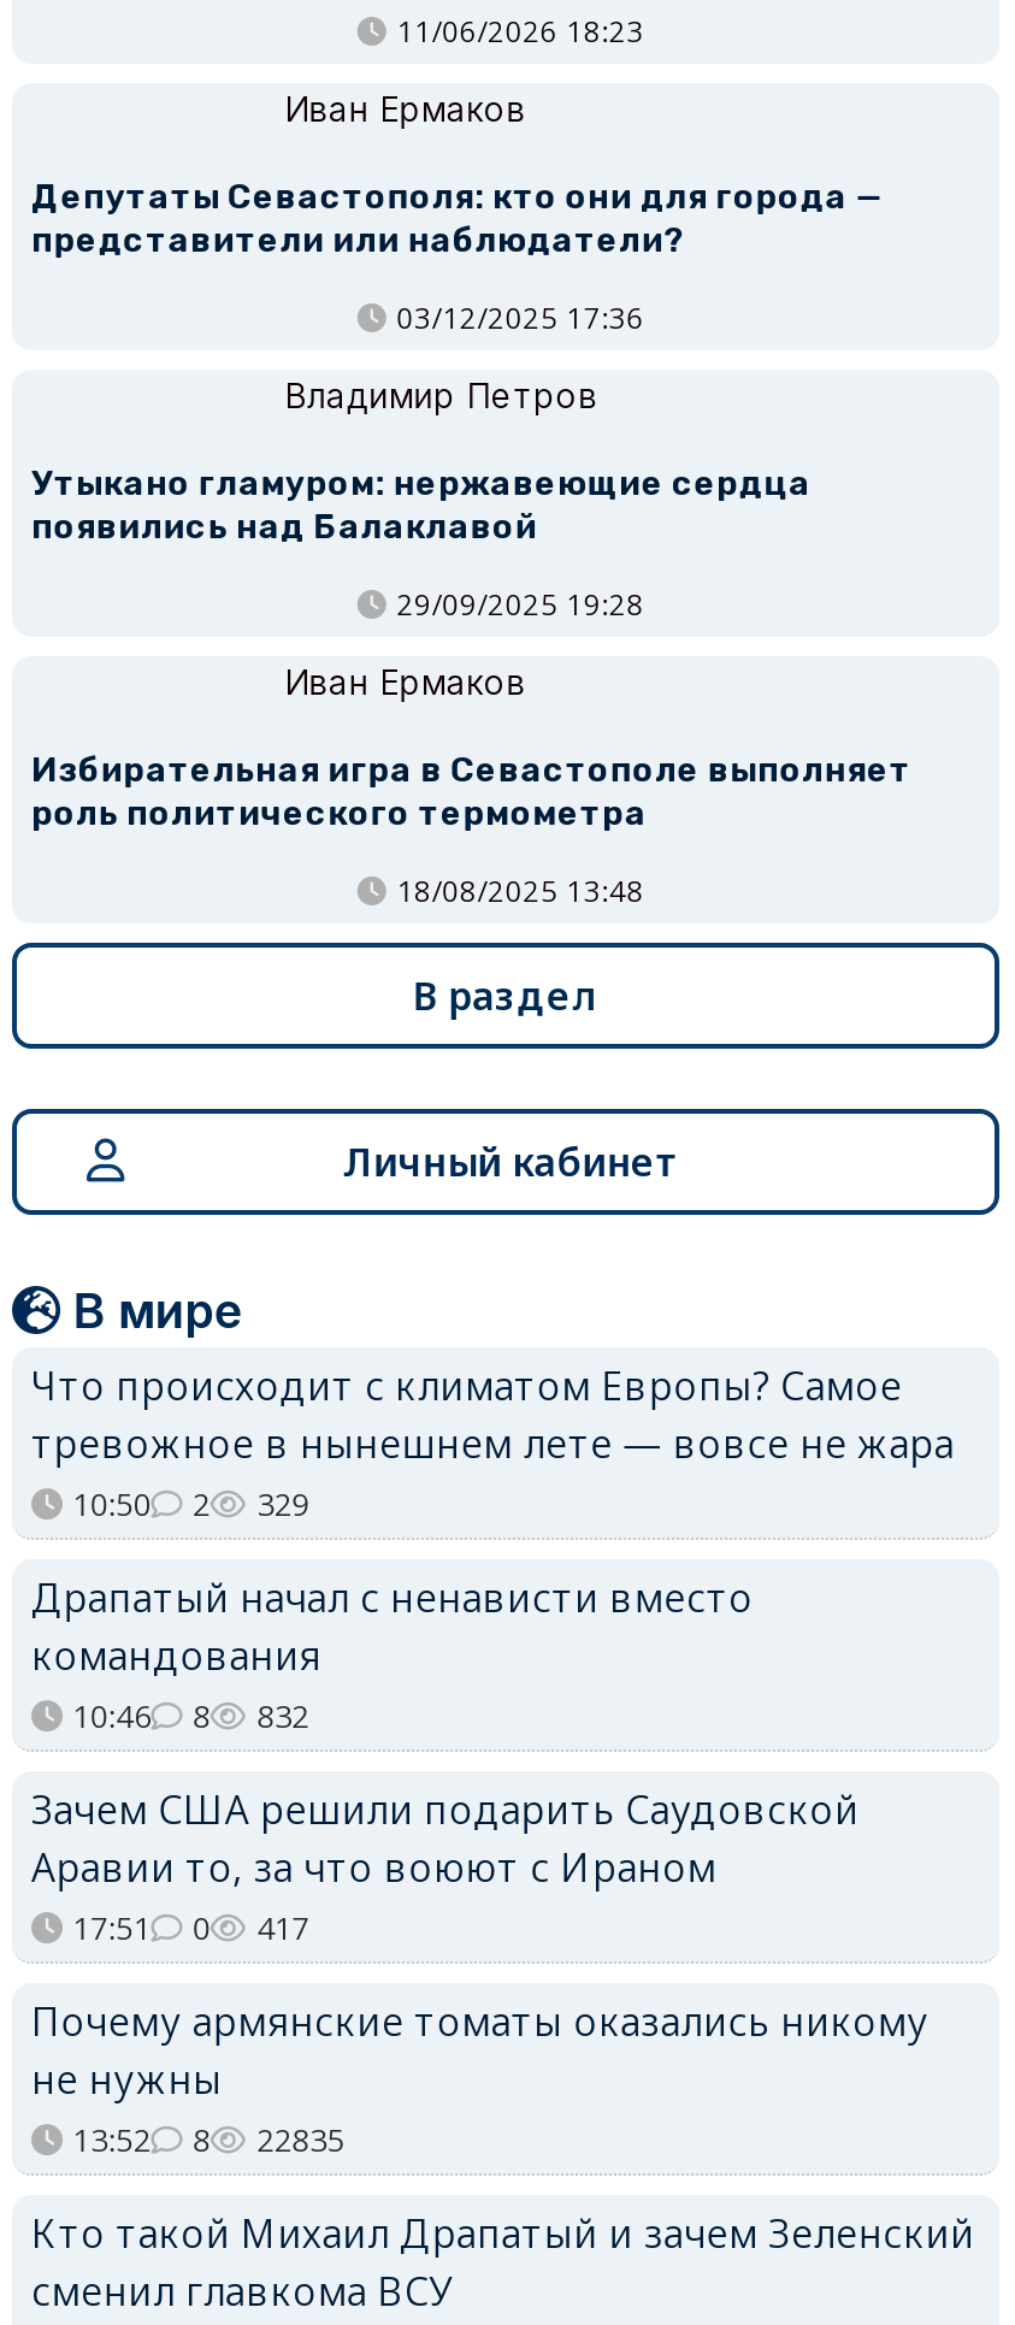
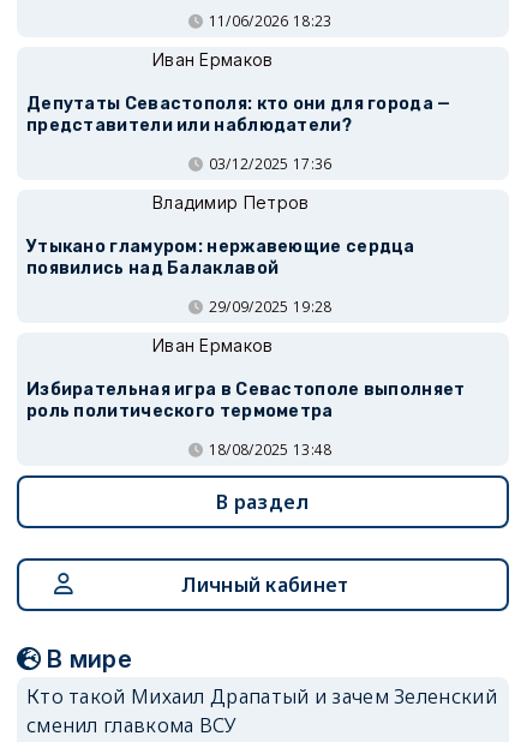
- Что происходит с климатом Европы? Самое
- тревожное в нынешнем лете — вовсе не жара
- 10:50
- 2
- 329
- Драпатый начал с ненависти вместо
- командования
- 10:46
- 8
- 832
- Зачем США решили подарить Саудовской
- Аравии то, за что воюют с Ираном
- 17:51
- 0
- 417
- Почему армянские томаты оказались никому
- не нужны
- 13:52
- 8
- 22835
